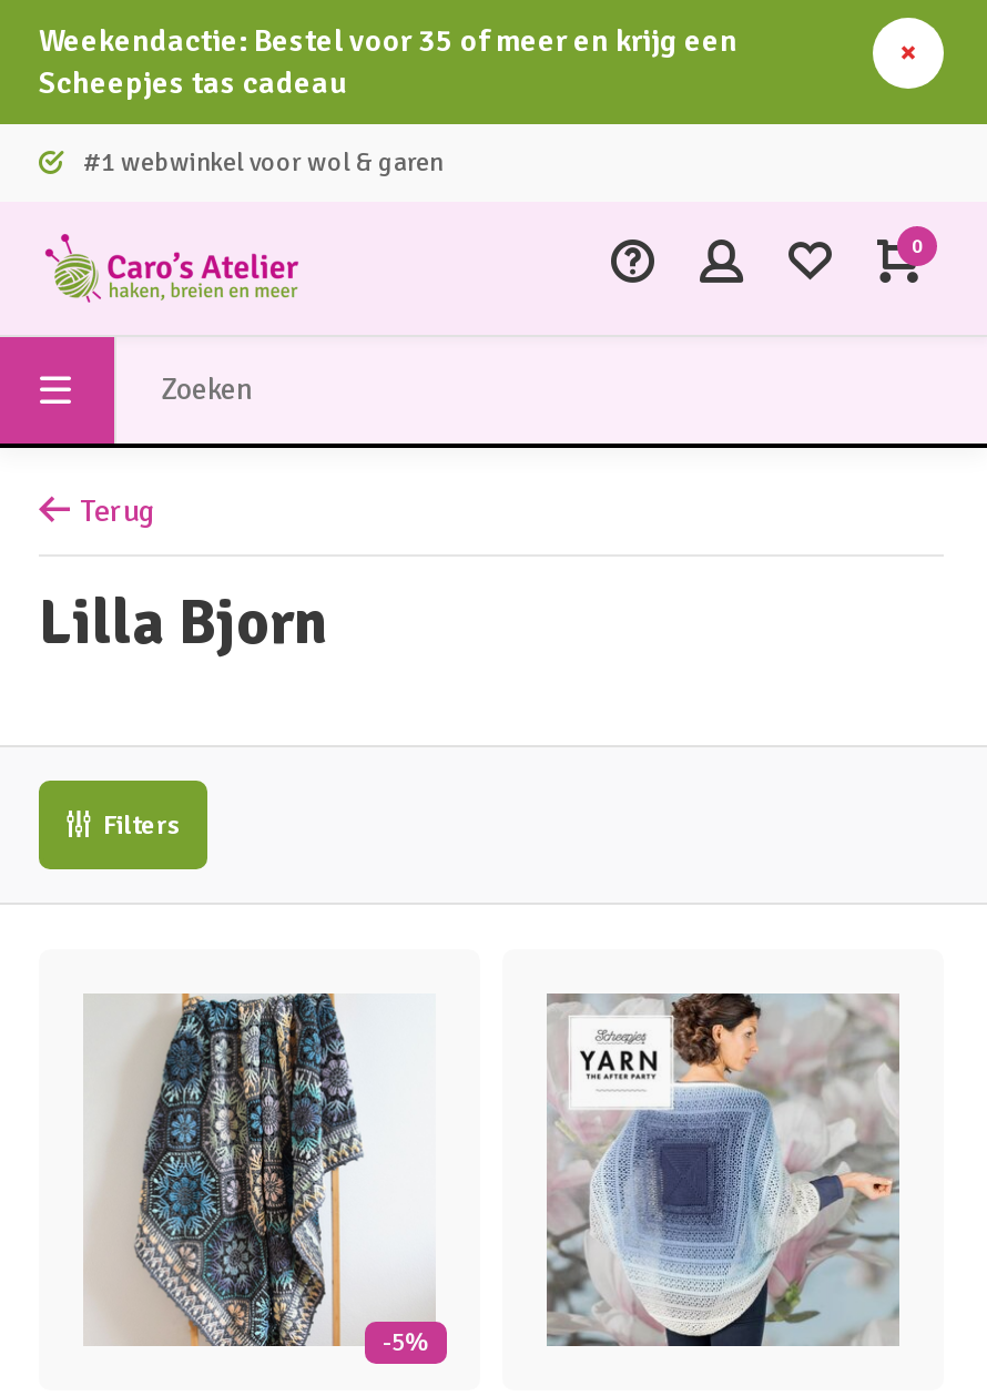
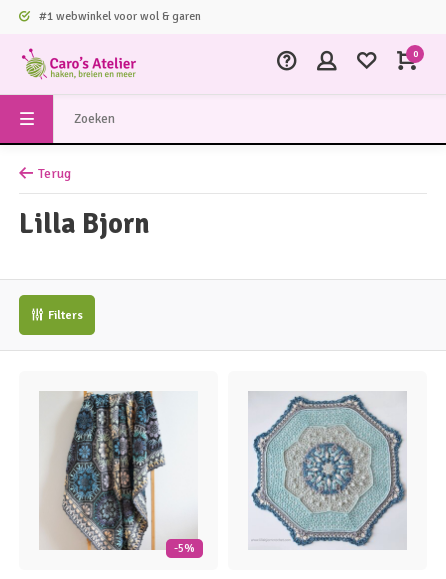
- Weekendactie: Bestel voor 35 of meer en krijg een
- Scheepjes tas cadeau

- [image]
+ [image]
